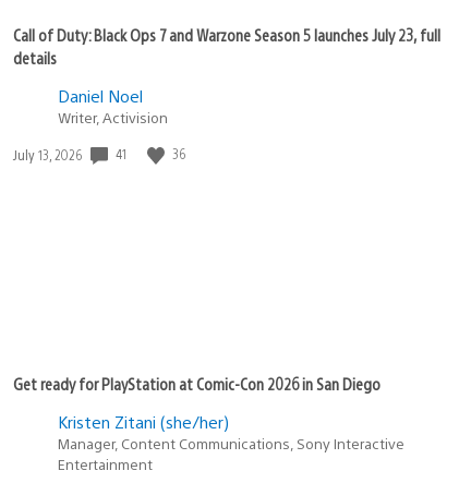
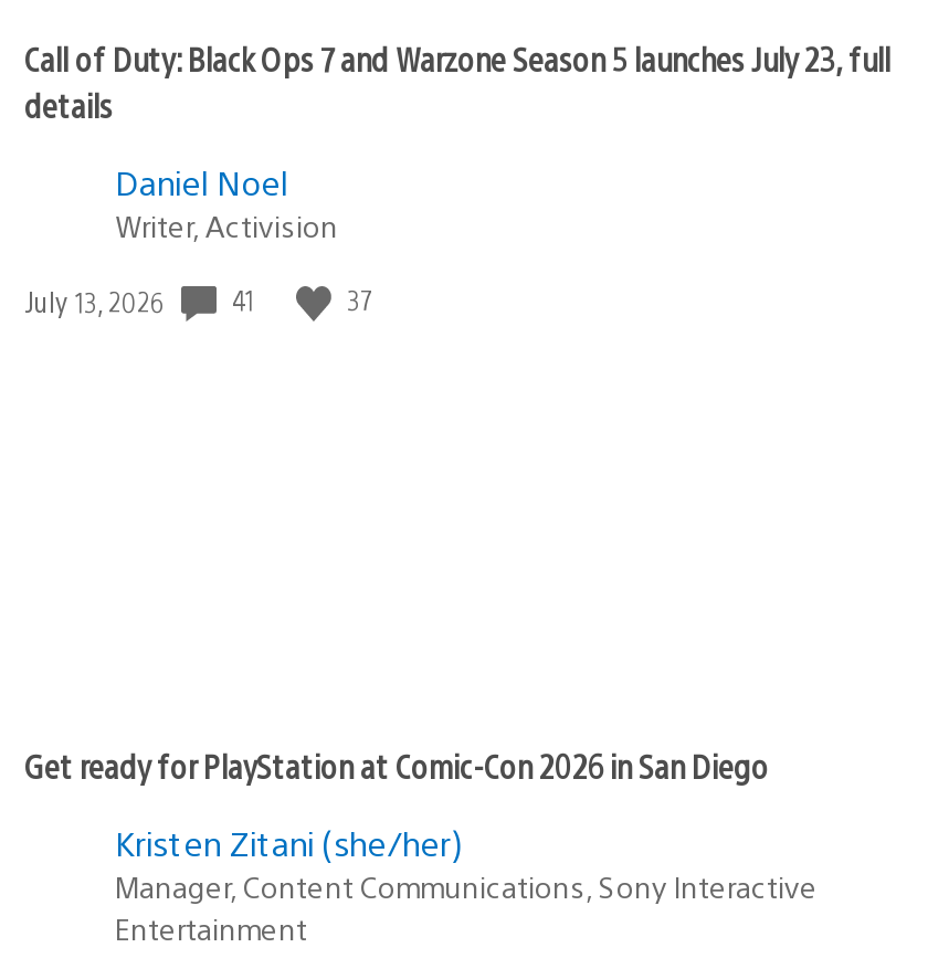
- 36
+ 37
